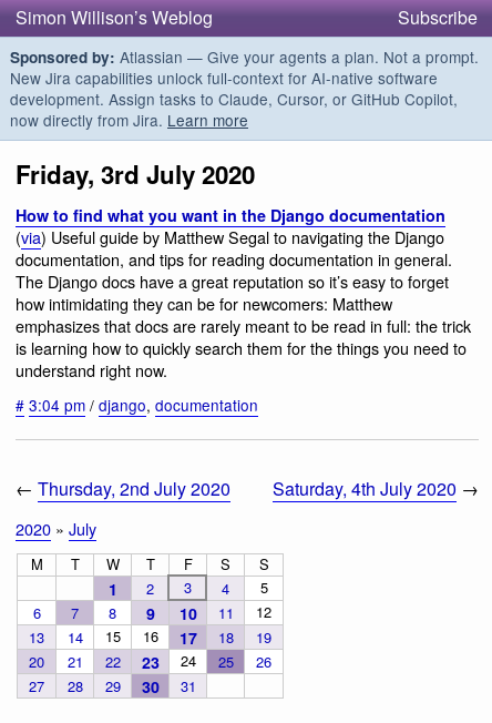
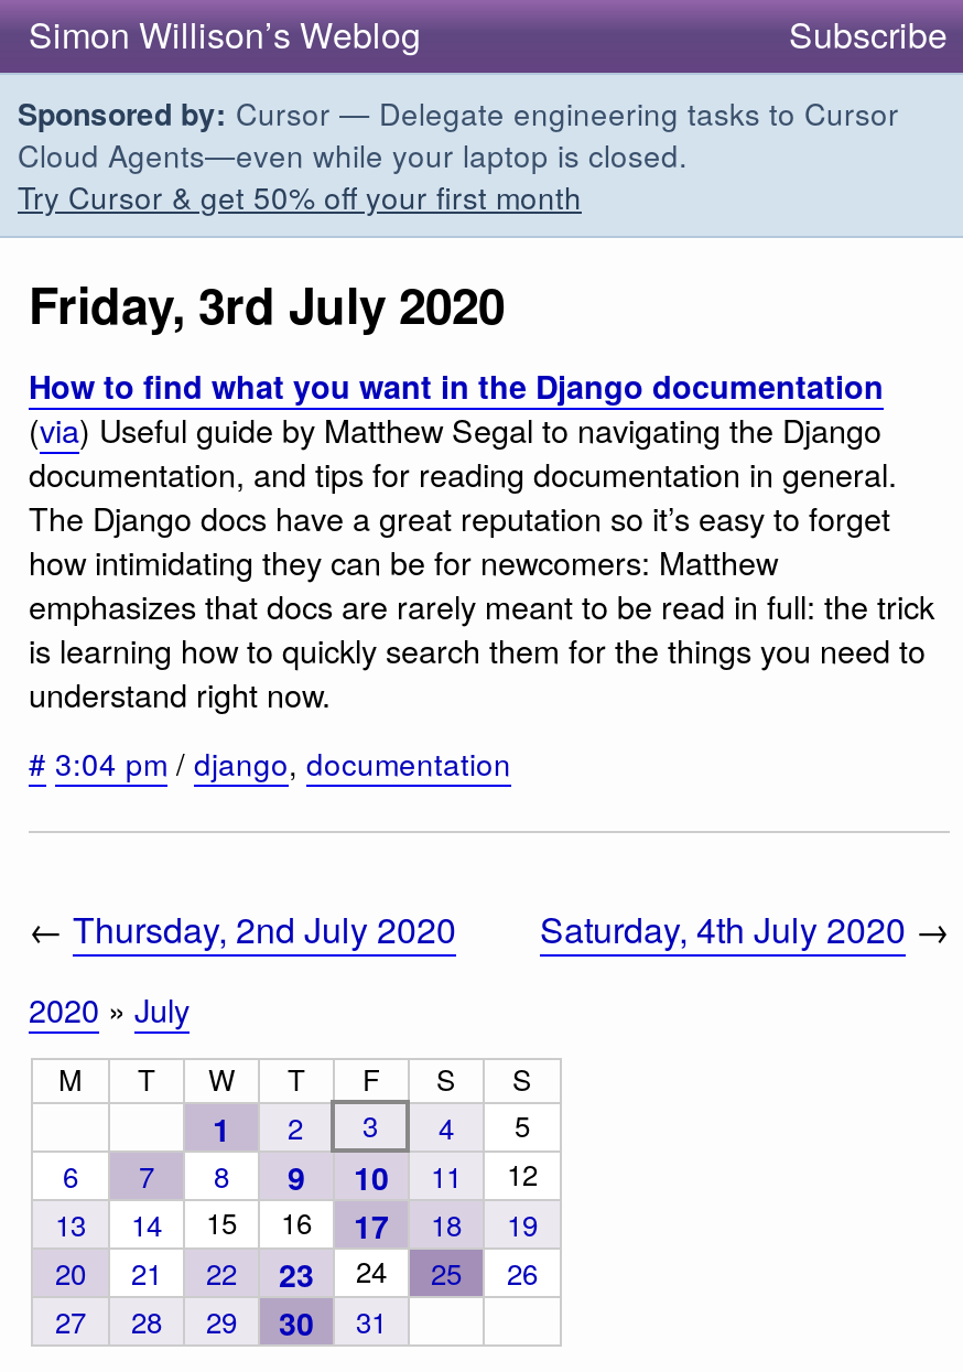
- Sponsored by: Atlassian — Give your agents a plan. Not a prompt.
- New Jira capabilities unlock full-context for AI-native software
- development. Assign tasks to Claude, Cursor, or GitHub Copilot,
- now directly from Jira. Learn more
+ Sponsored by: Cursor — Delegate engineering tasks to Cursor
+ Cloud Agents—even while your laptop is closed.
+ Try Cursor & get 50% off your first month
